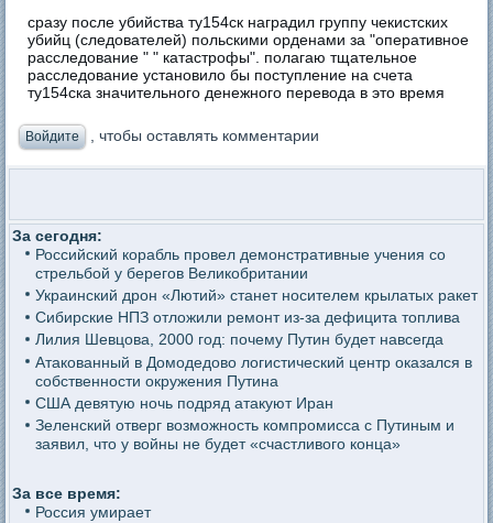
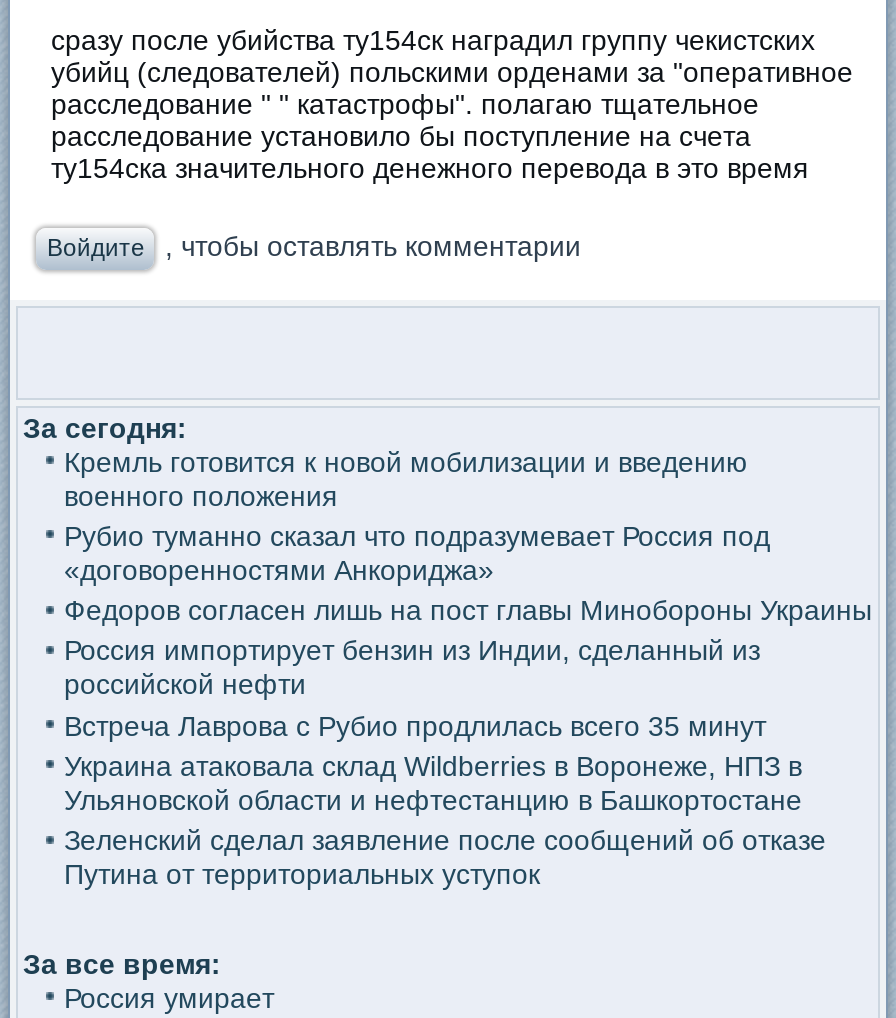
- Российский корабль провел демонстративные учения со
- стрельбой у берегов Великобритании
- Украинский дрон «Лютий» станет носителем крылатых ракет
- Сибирские НПЗ отложили ремонт из-за дефицита топлива
- Лилия Шевцова, 2000 год: почему Путин будет навсегда
- Атакованный в Домодедово логистический центр оказался в
- собственности окружения Путина
- США девятую ночь подряд атакуют Иран
- Зеленский отверг возможность компромисса с Путиным и
- заявил, что у войны не будет «счастливого конца»
+ Кремль готовится к новой мобилизации и введению
+ военного положения
+ Рубио туманно сказал что подразумевает Россия под
+ «договоренностями Анкориджа»
+ Федоров согласен лишь на пост главы Минобороны Украины
+ Россия импортирует бензин из Индии, сделанный из
+ российской нефти
+ Встреча Лаврова с Рубио продлилась всего 35 минут
+ Украина атаковала склад Wildberries в Воронеже, НПЗ в
+ Ульяновской области и нефтестанцию в Башкортостане
+ Зеленский сделал заявление после сообщений об отказе
+ Путина от территориальных уступок
